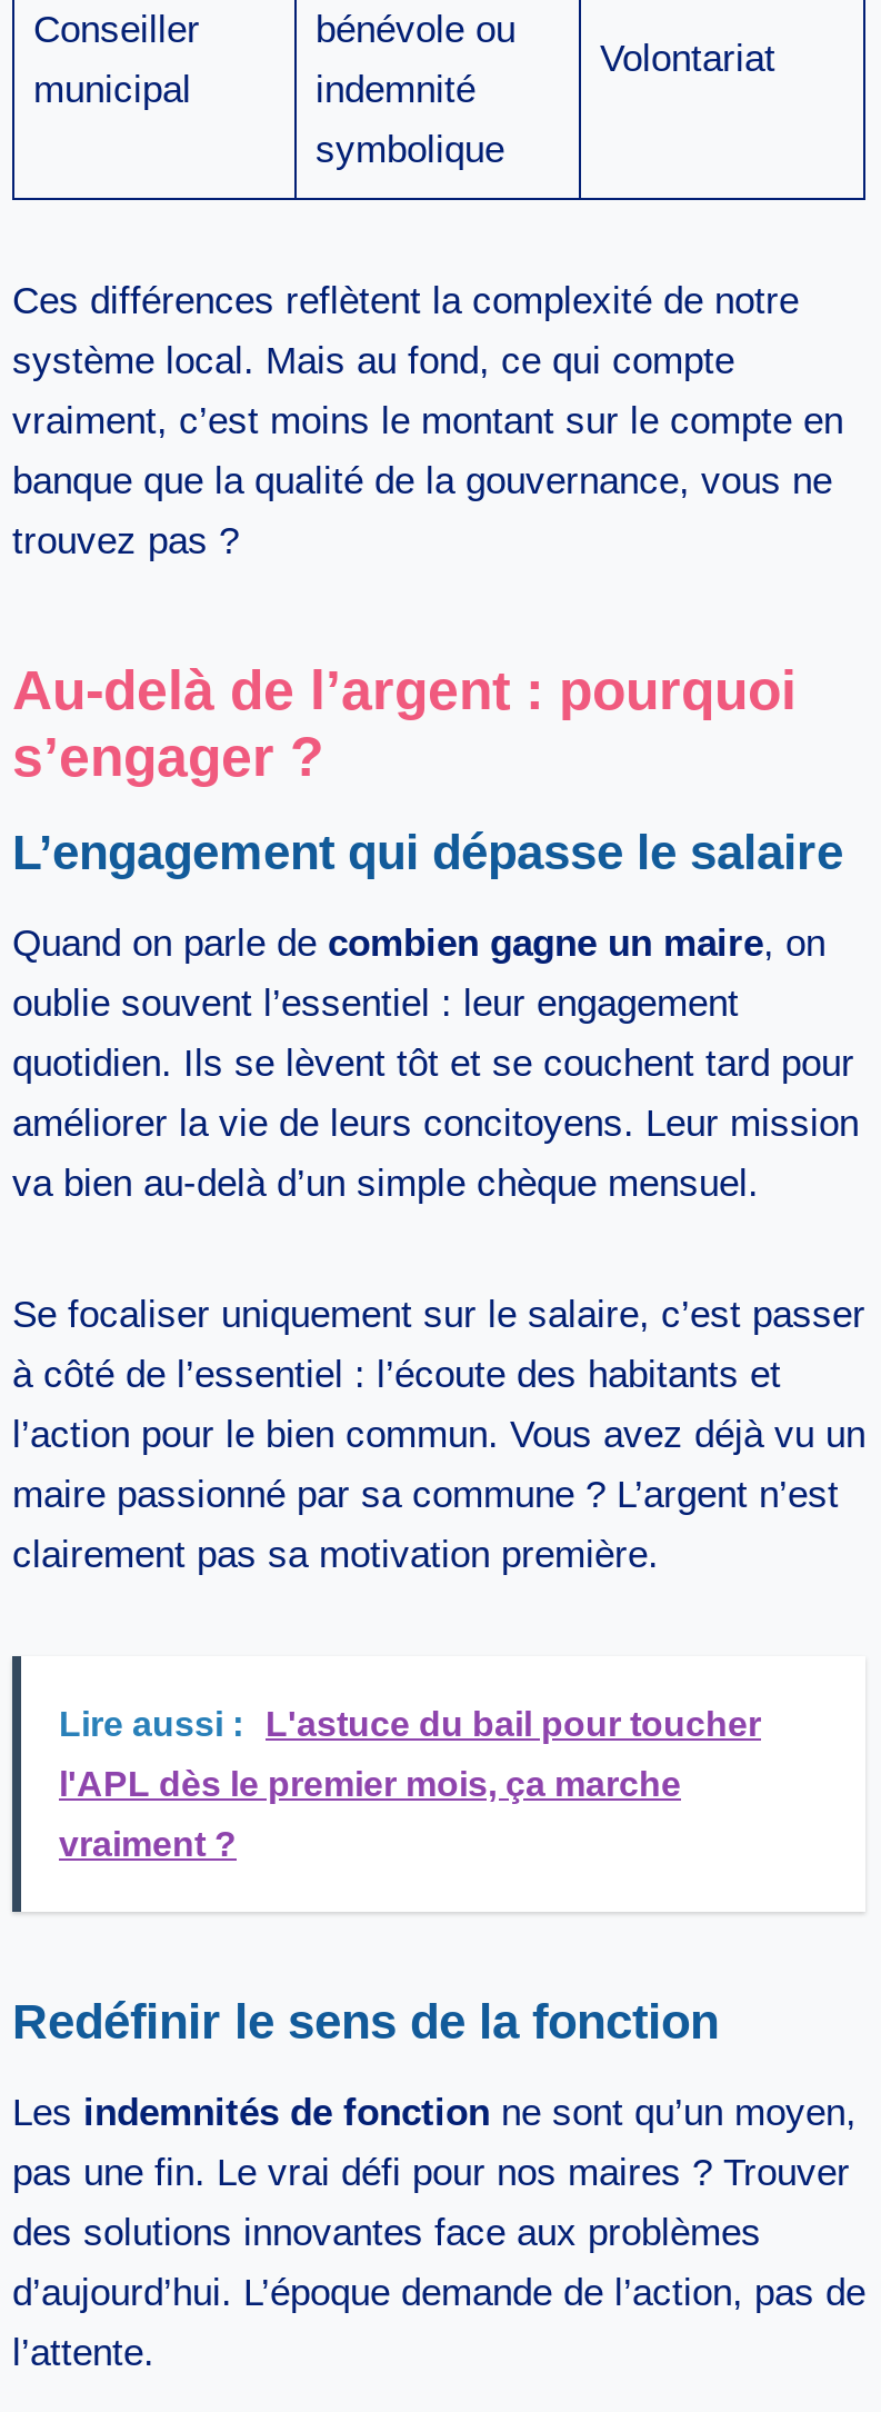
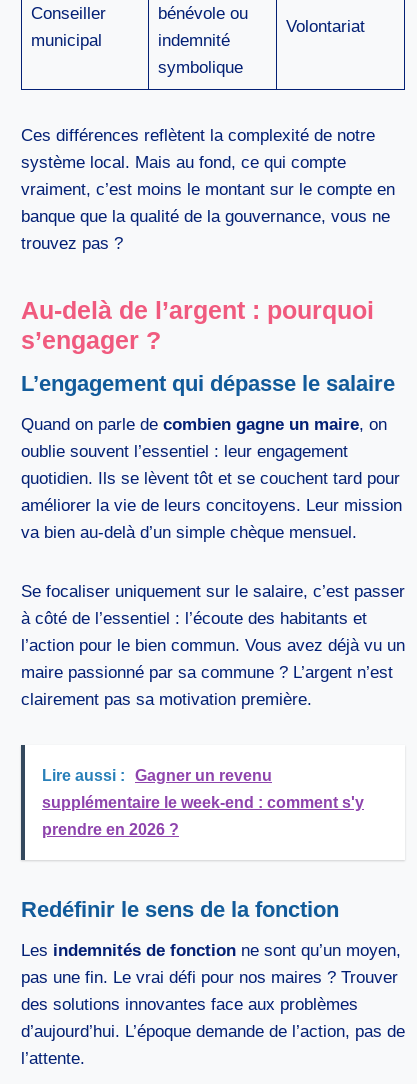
- Lire aussi : L'astuce du bail pour toucher
+ Lire aussi : Gagner un revenu

- l'APL dès le premier mois, ça marche
+ supplémentaire le week-end : comment s'y

- vraiment ?
+ prendre en 2026 ?
